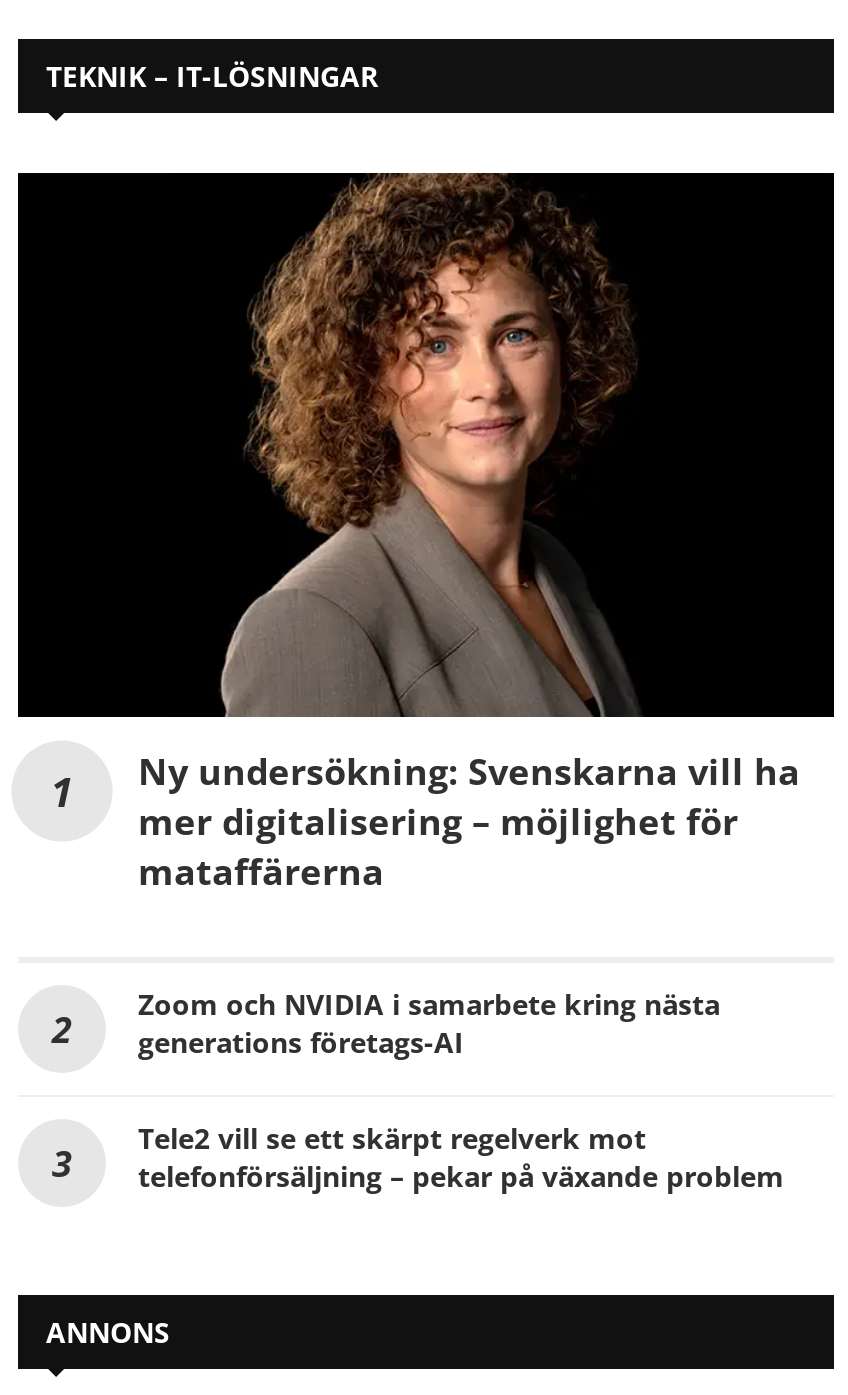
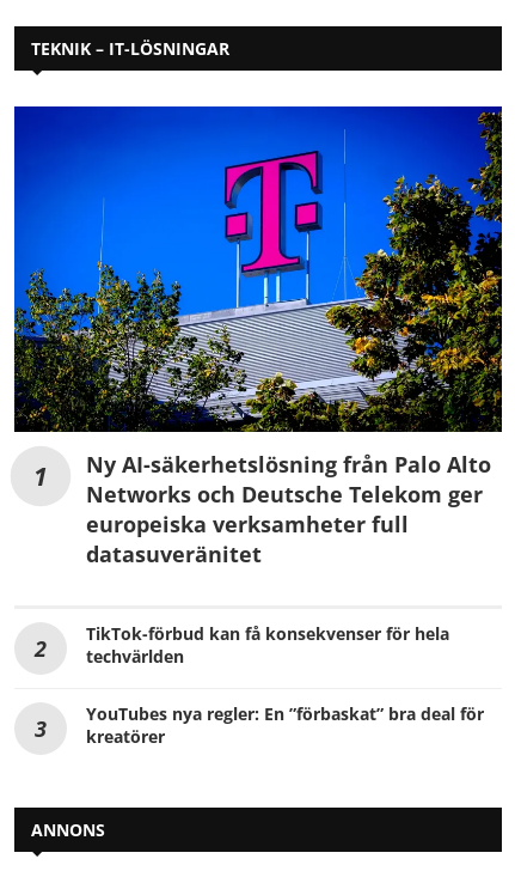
- [image]
- Ny undersökning: Svenskarna vill ha
- mer digitalisering – möjlighet för
- mataffärerna
+ [image]
+ Ny AI-säkerhetslösning från Palo Alto
+ Networks och Deutsche Telekom ger
+ europeiska verksamheter full
+ datasuveränitet

- Zoom och NVIDIA i samarbete kring nästa
- generations företags-AI
+ TikTok-förbud kan få konsekvenser för hela
+ techvärlden

- Tele2 vill se ett skärpt regelverk mot
- telefonförsäljning – pekar på växande problem
+ YouTubes nya regler: En ”förbaskat” bra deal för
+ kreatörer
